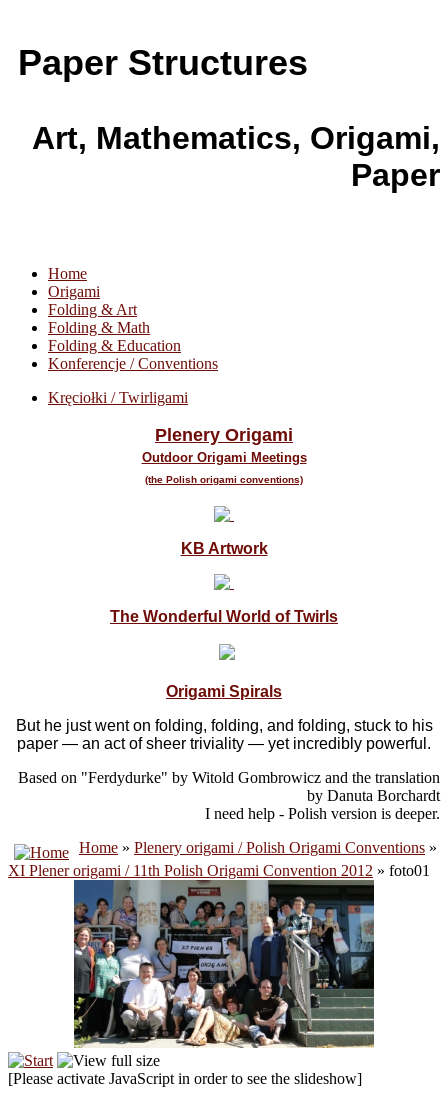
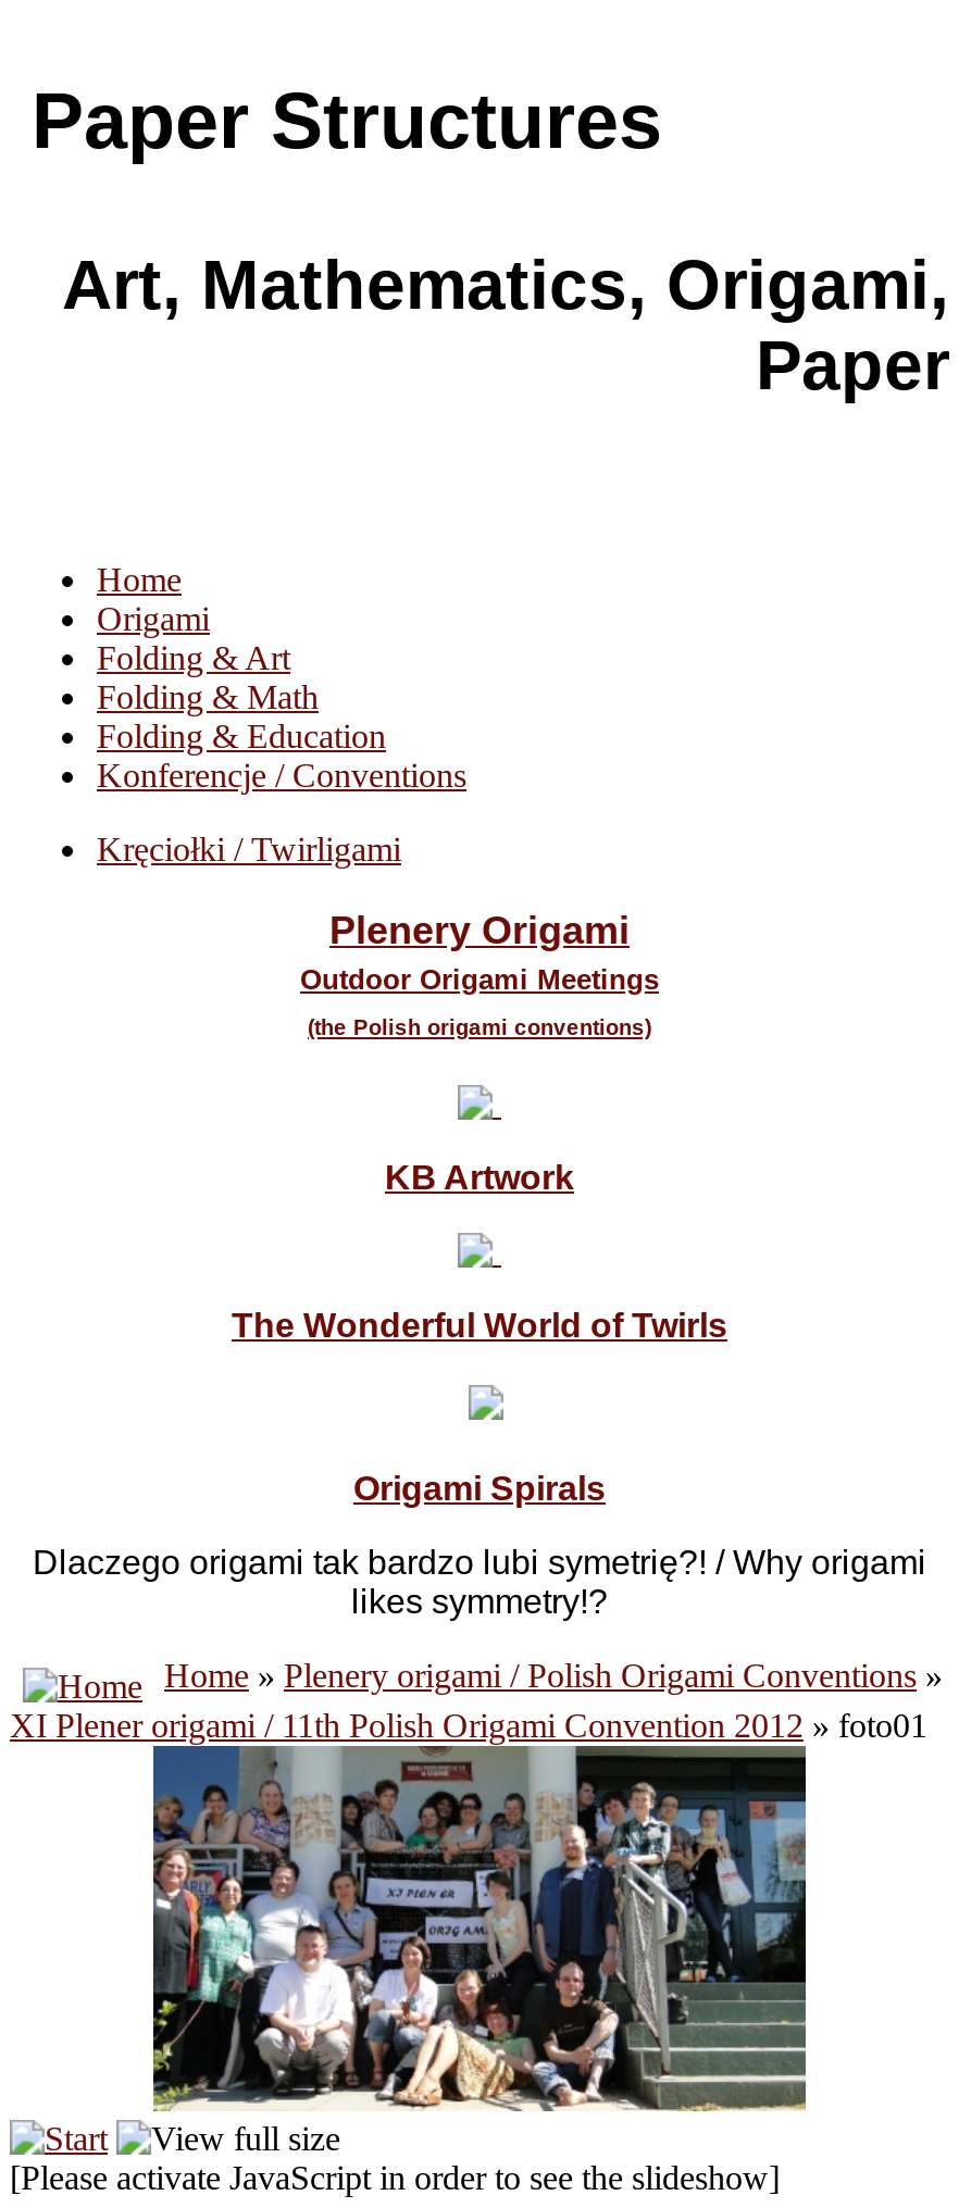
- But he just went on folding, folding, and folding, stuck to his
- paper — an act of sheer triviality — yet incredibly powerful.
- Based on "Ferdydurke" by Witold Gombrowicz and the translation
- by Danuta Borchardt
- I need help - Polish version is deeper.
+ Dlaczego origami tak bardzo lubi symetrię?! / Why origami
+ likes symmetry!?
